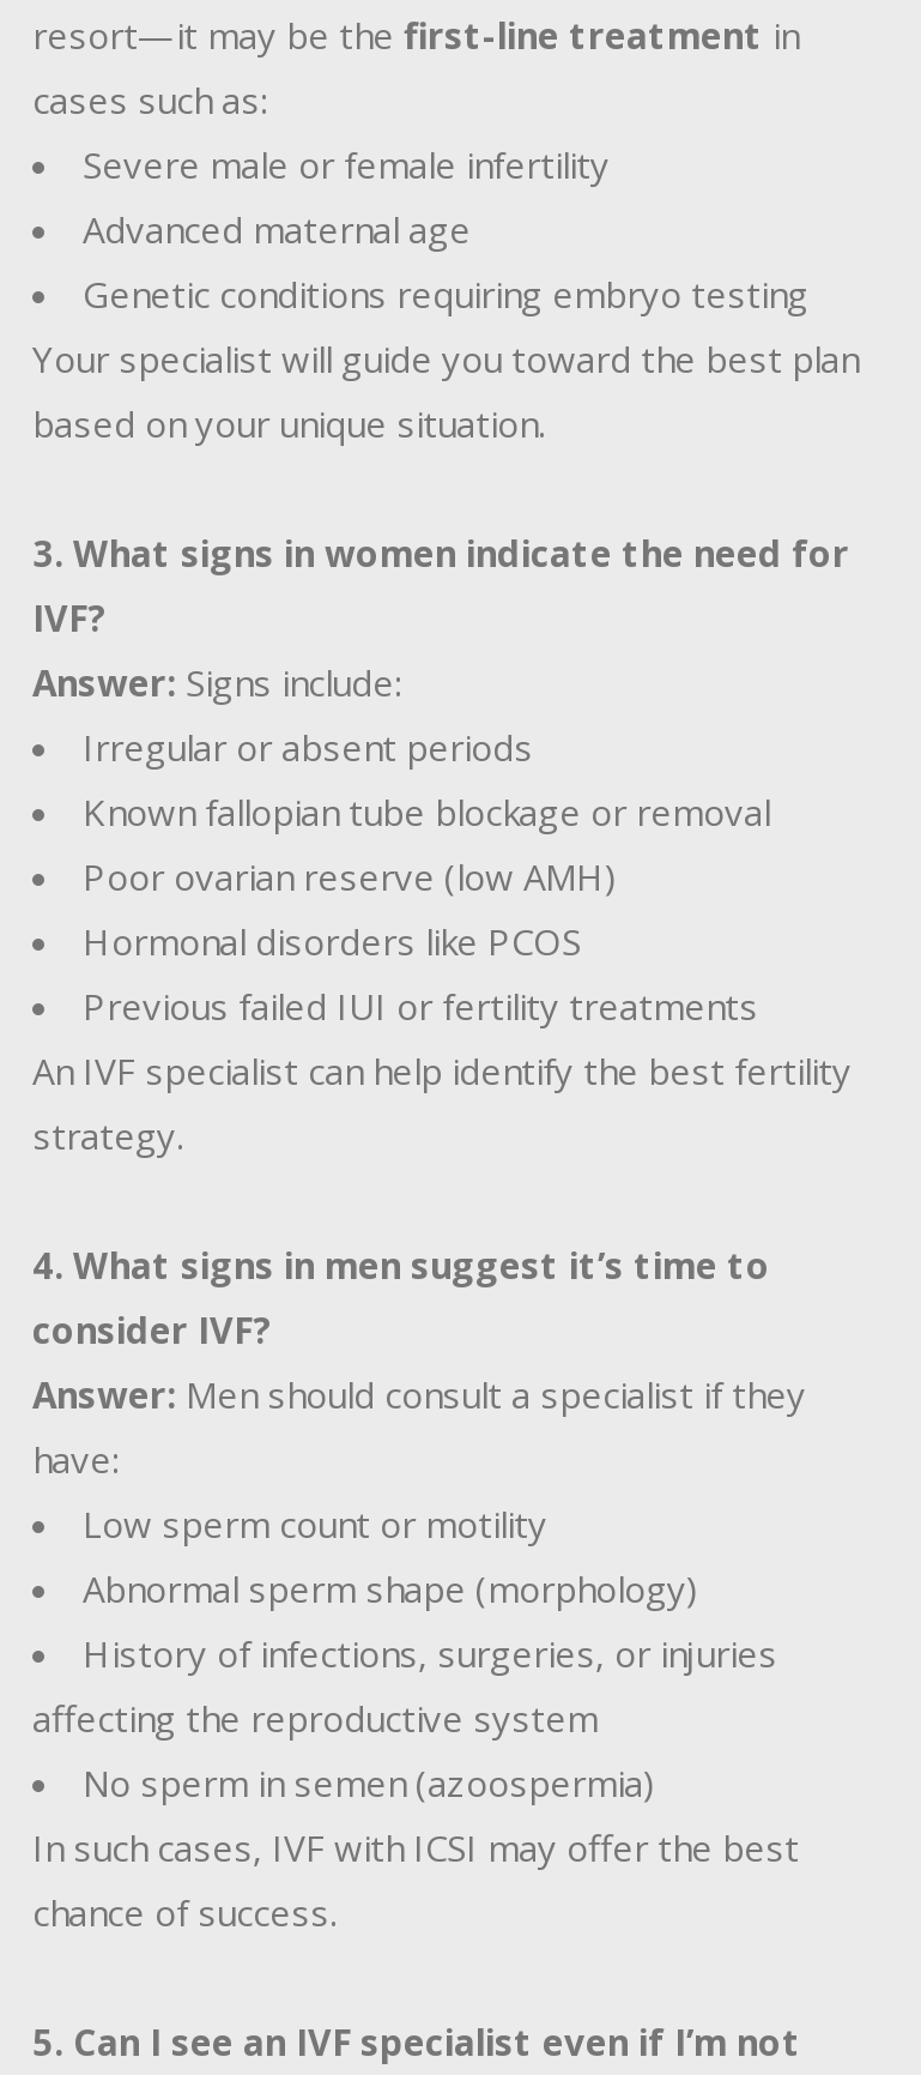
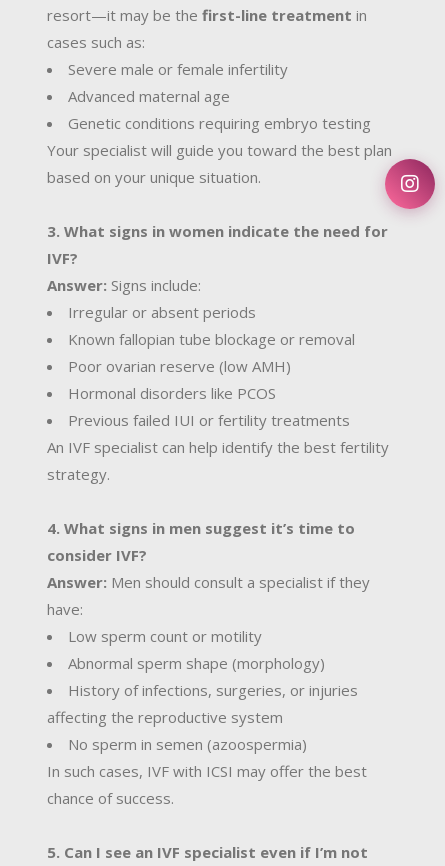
+ [image]
